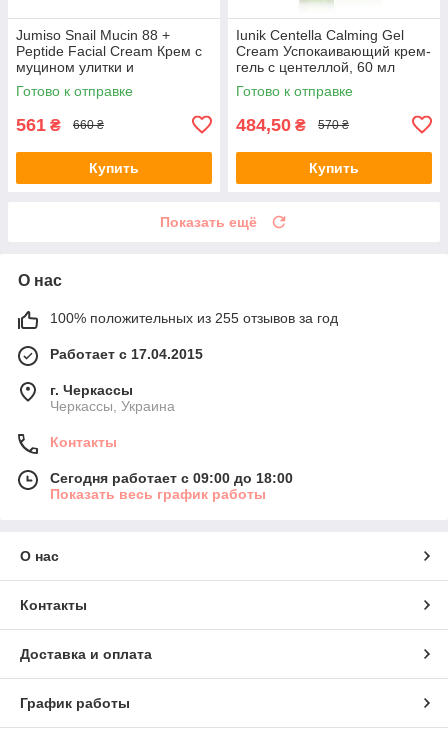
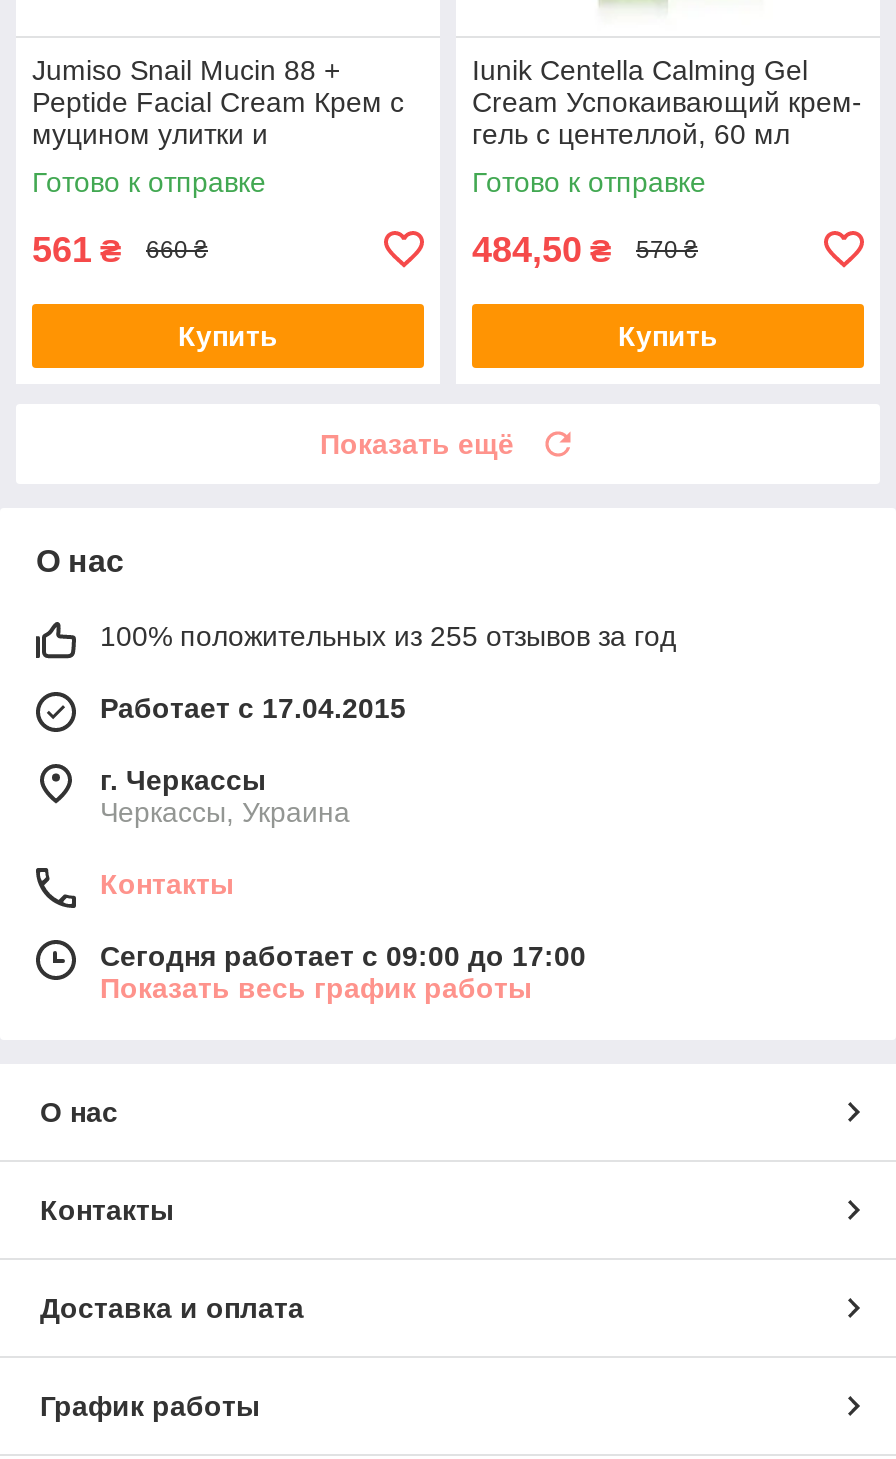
- Сегодня работает с 09:00 до 18:00
+ Сегодня работает с 09:00 до 17:00
